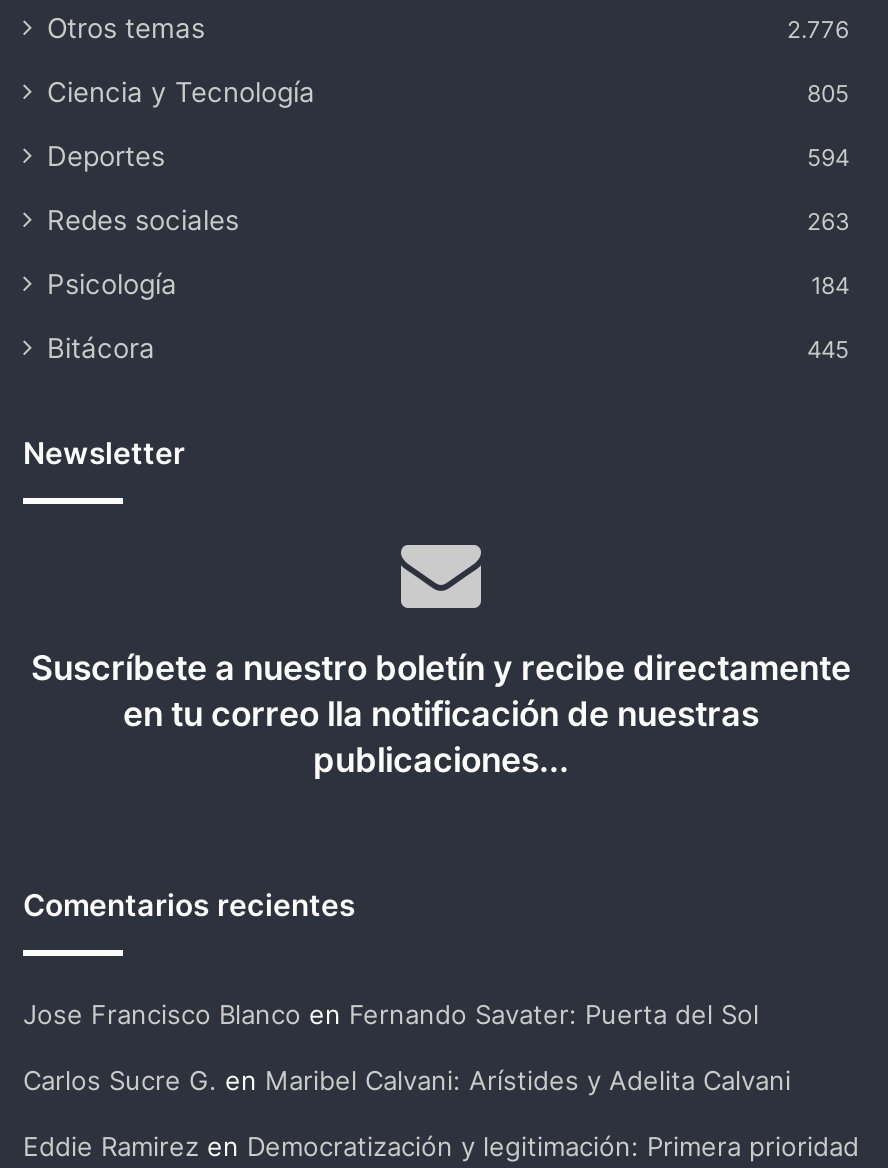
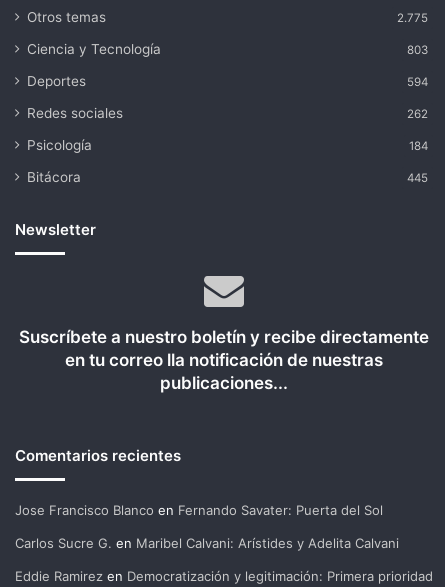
- 2.776
+ 2.775

- 805
+ 803

- 263
+ 262
